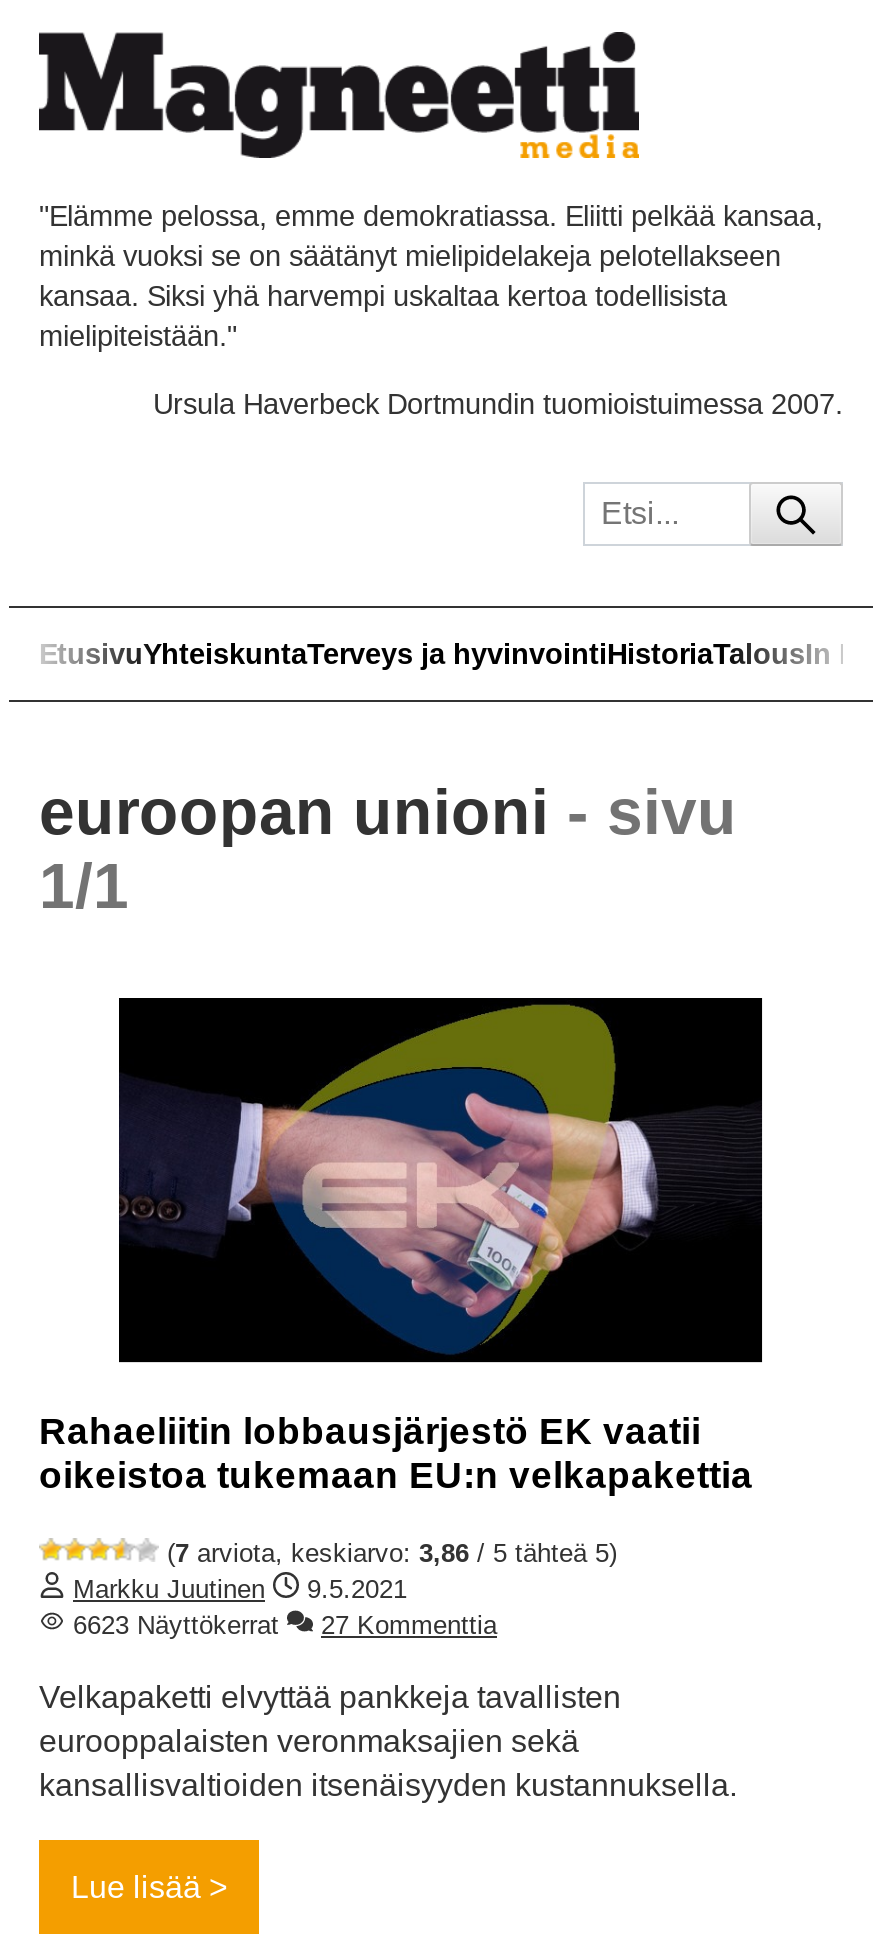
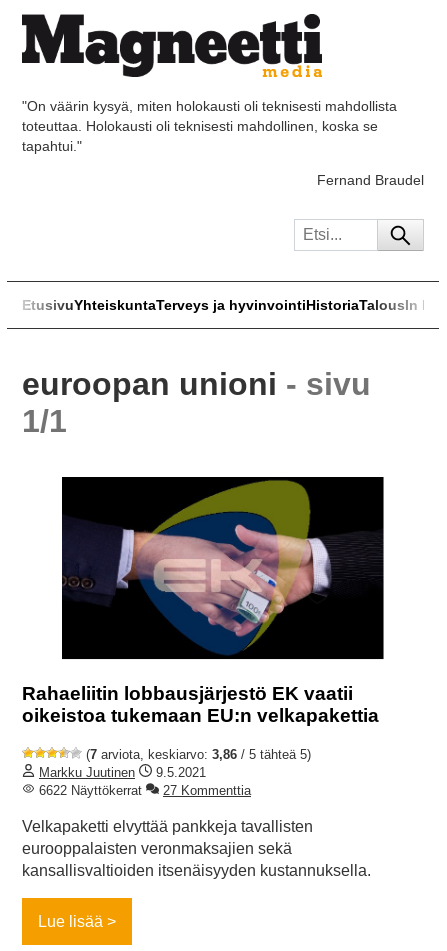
- "Elämme pelossa, emme demokratiassa. Eliitti pelkää kansaa,
- minkä vuoksi se on säätänyt mielipidelakeja pelotellakseen
- kansaa. Siksi yhä harvempi uskaltaa kertoa todellisista
- mielipiteistään."
+ "On väärin kysyä, miten holokausti oli teknisesti mahdollista
+ toteuttaa. Holokausti oli teknisesti mahdollinen, koska se
+ tapahtui."

- Ursula Haverbeck Dortmundin tuomioistuimessa 2007.
+ Fernand Braudel

- 6623 Näyttökerrat
+ 6622 Näyttökerrat
